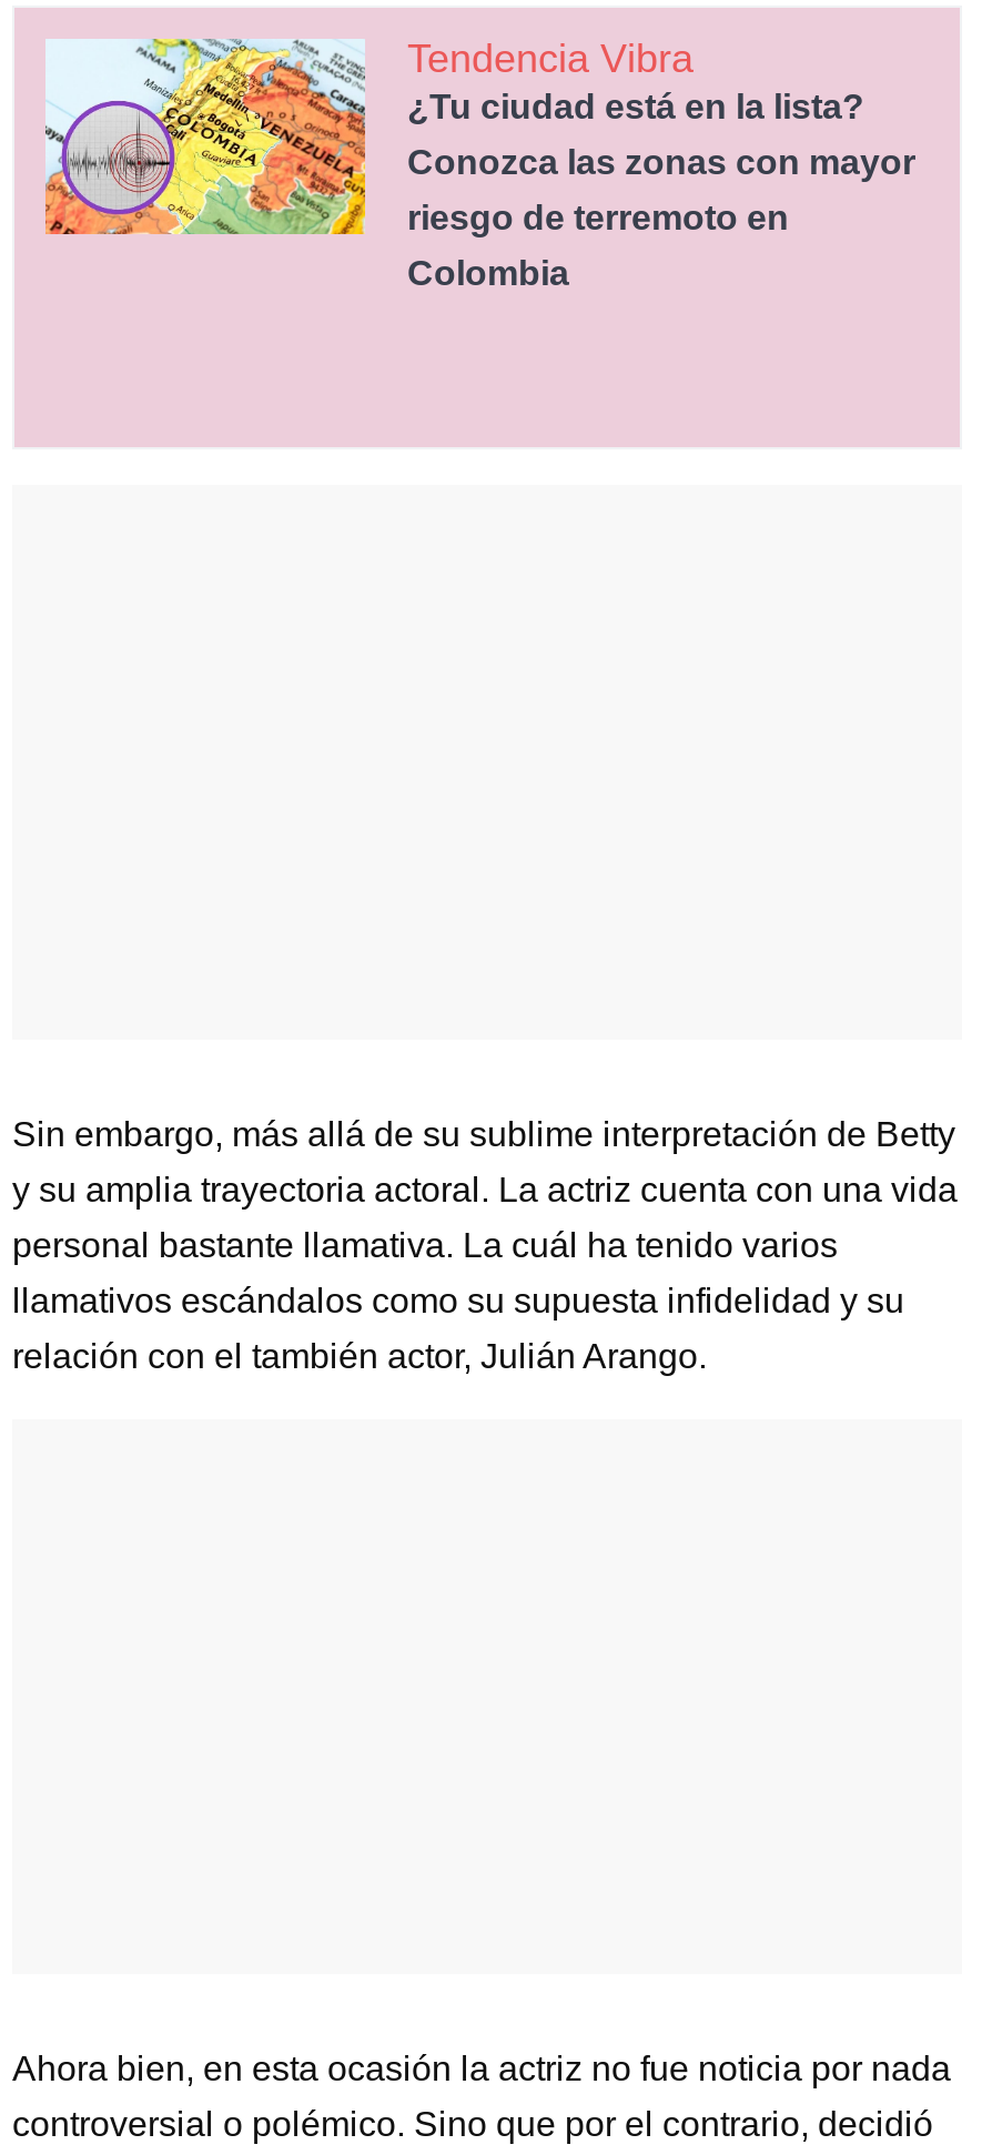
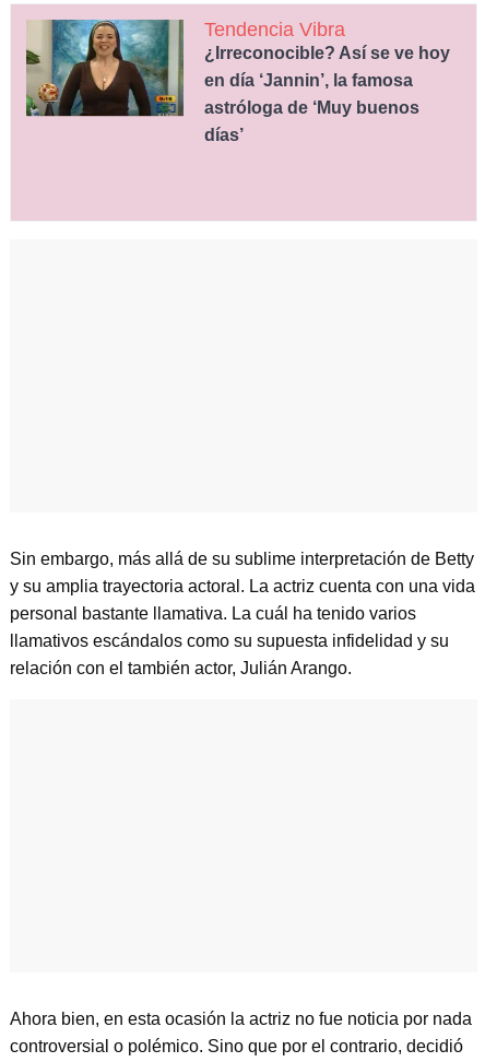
- [image]
- ¿Tu ciudad está en la lista?
+ [image]
+ ¿Irreconocible? Así se ve hoy

- Conozca las zonas con mayor
+ en día ‘Jannin’, la famosa

- riesgo de terremoto en
+ astróloga de ‘Muy buenos

- Colombia
+ días’
